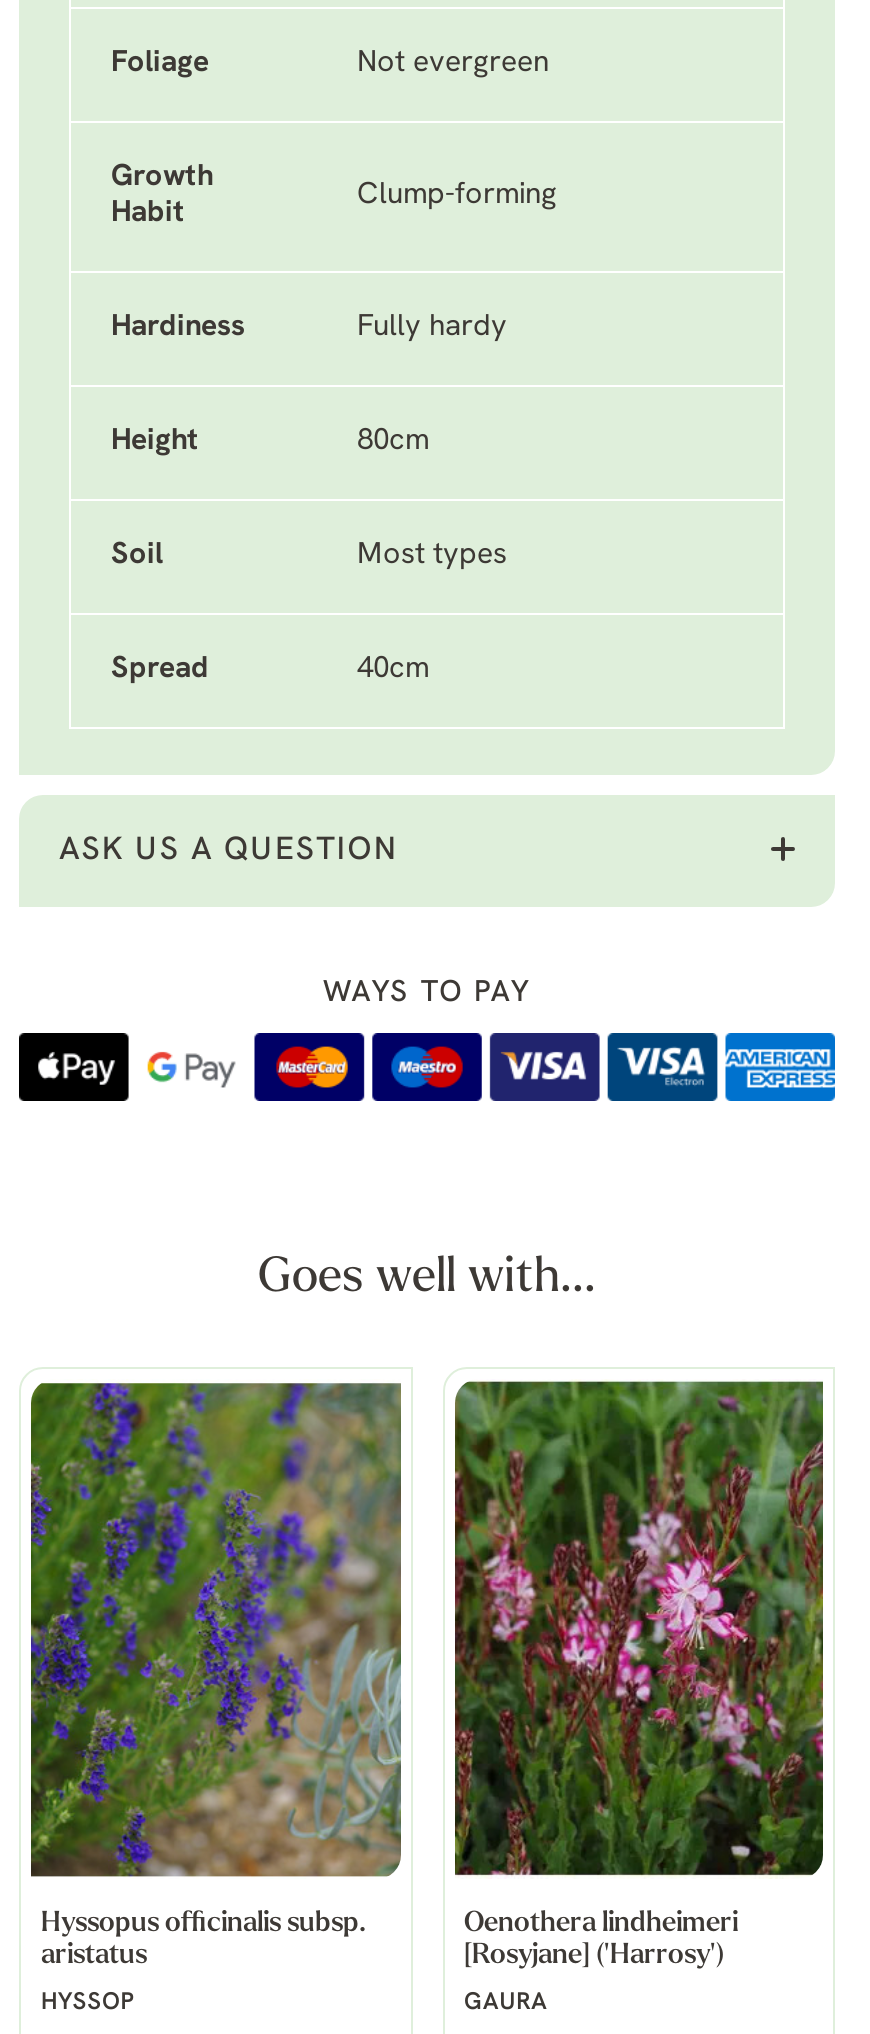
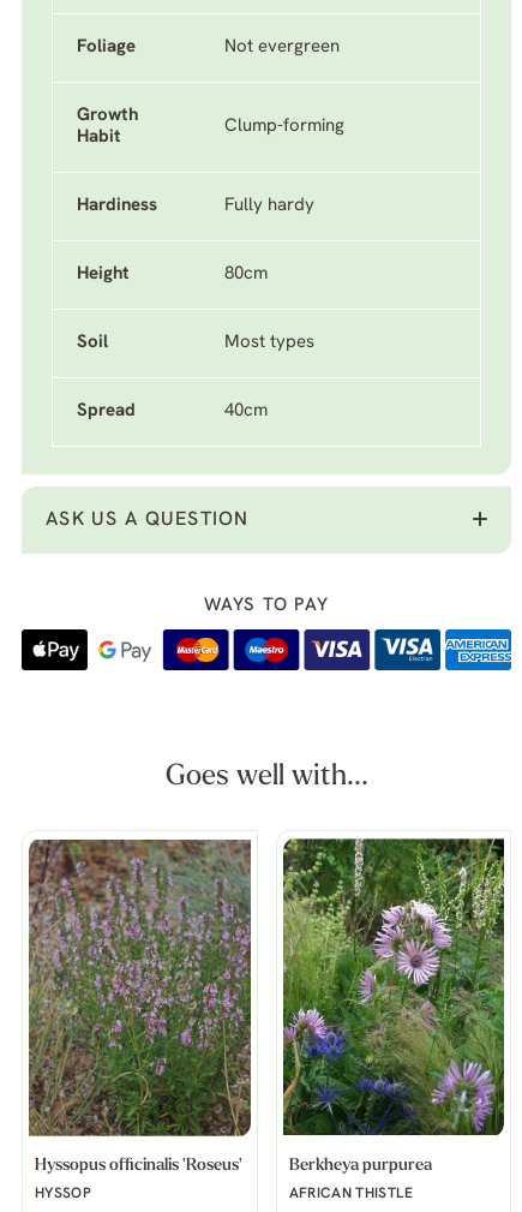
- [image]
- Hyssopus officinalis subsp.
- aristatus
+ [image]
+ Hyssopus officinalis 'Roseus'

- [image]
- Oenothera lindheimeri
- [Rosyjane] ('Harrosy')
+ [image]
+ Berkheya purpurea

- GAURA
+ AFRICAN THISTLE
